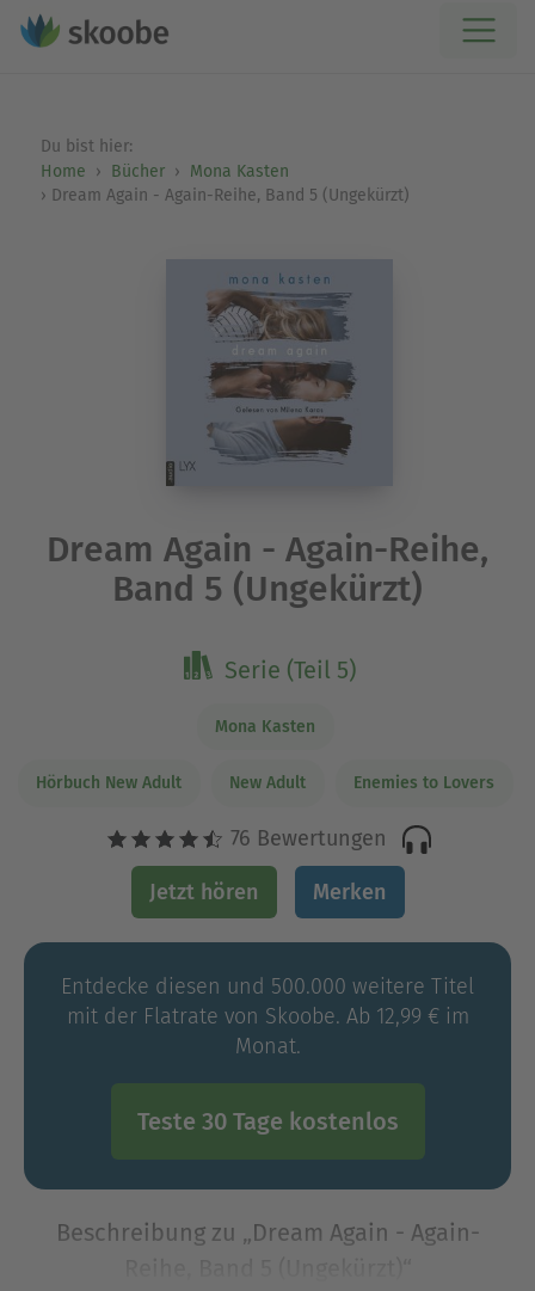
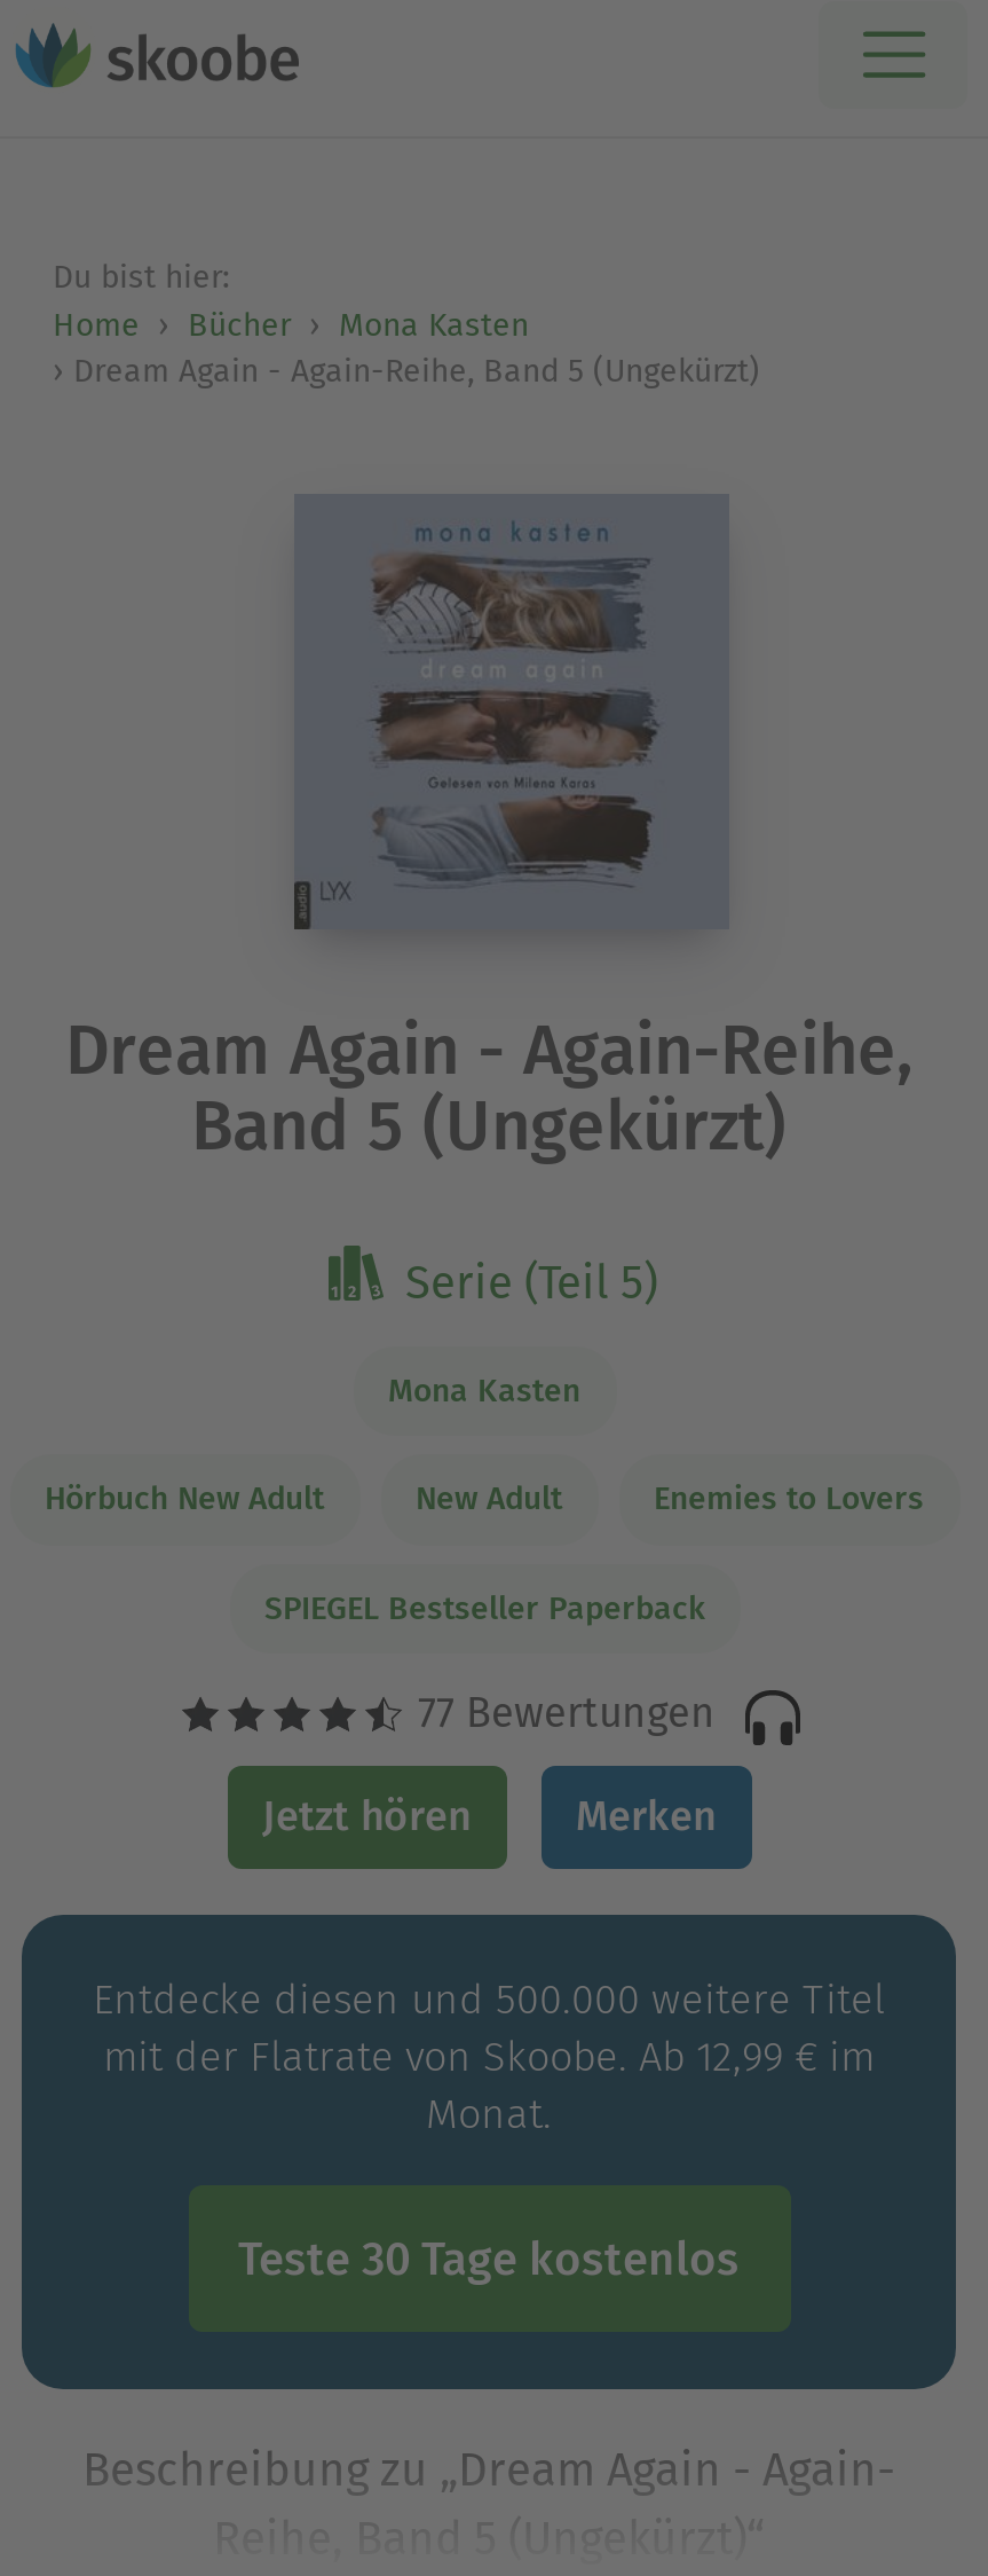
- 76 Bewertungen
+ SPIEGEL Bestseller Paperback
+ 77 Bewertungen
